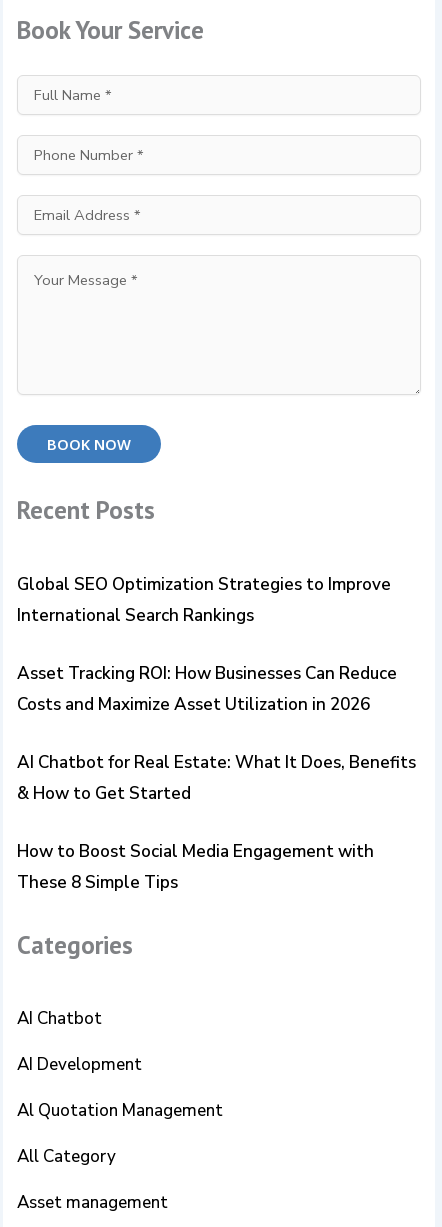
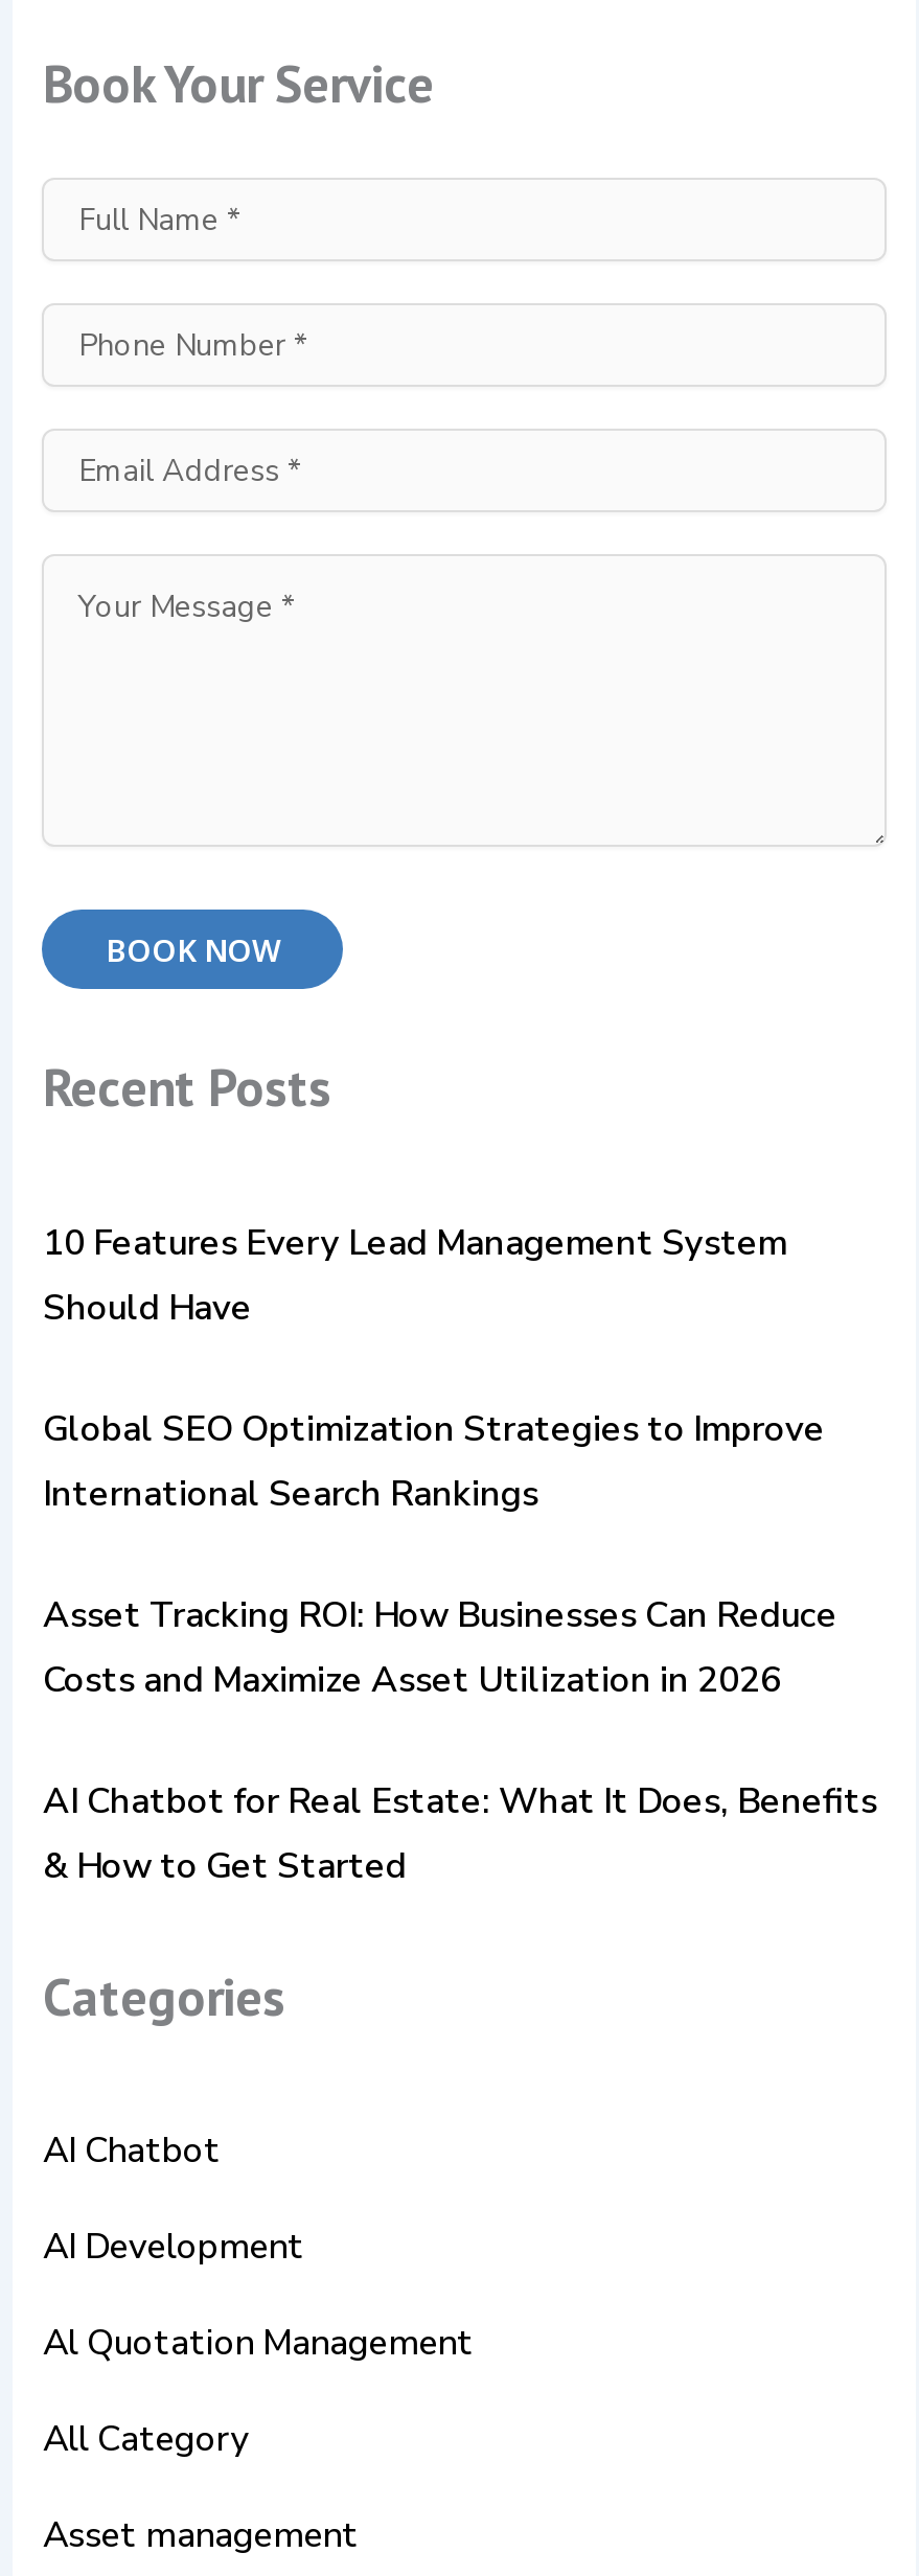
+ 10 Features Every Lead Management System
+ Should Have

moved down: Global SEO Optimization Strategies to Improve | International Search Rankings | Asset Tracking ROI: How Businesses Can Reduce | Costs and Maximize Asset Utilization in 2026 | AI Chatbot for Real Estate: What It Does, Benefits | & How to Get Started

- How to Boost Social Media Engagement with
- These 8 Simple Tips
